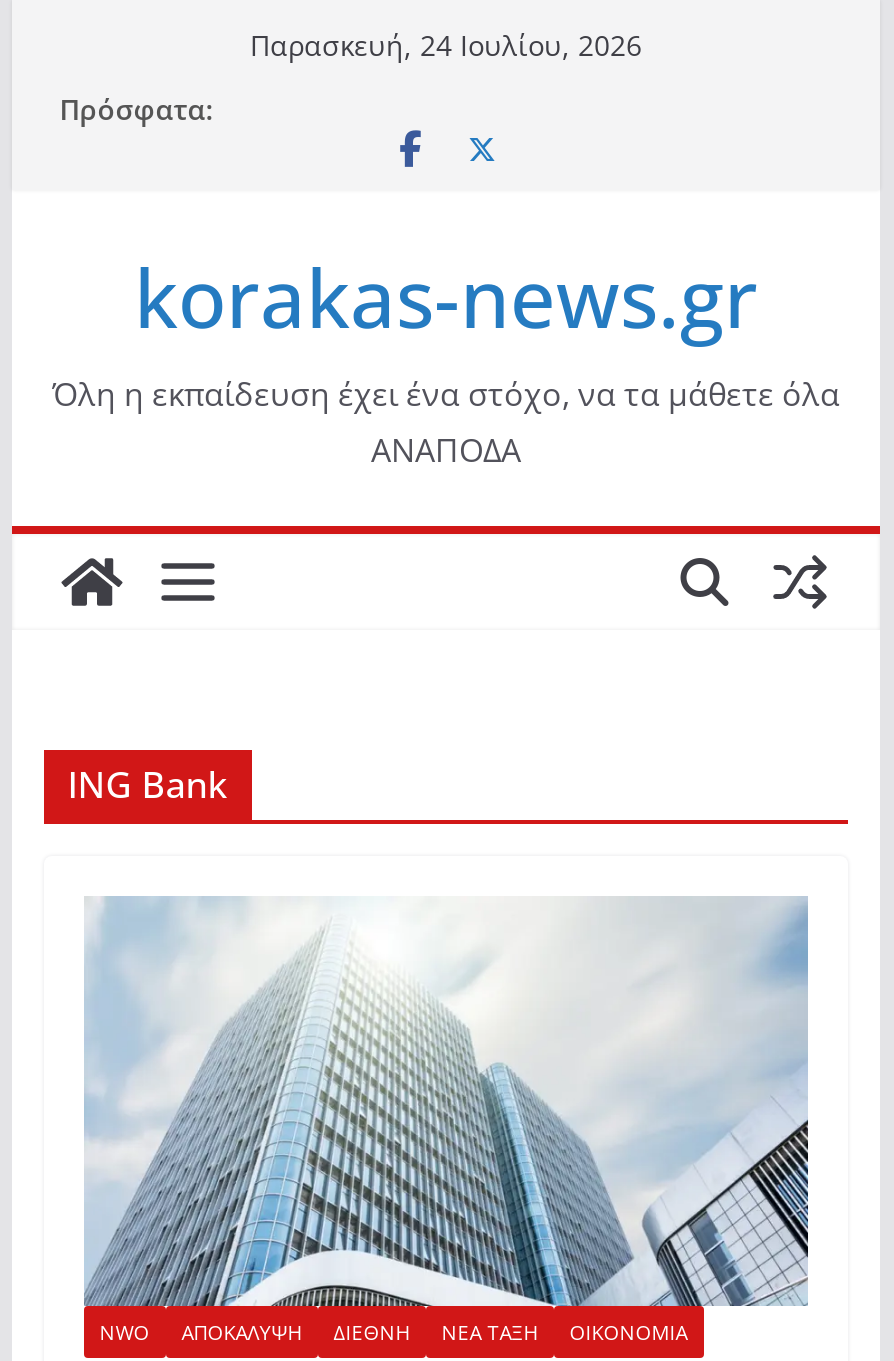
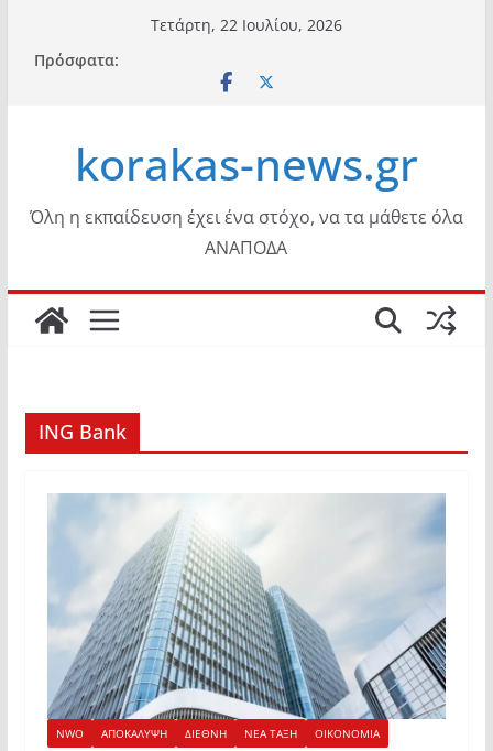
- Παρασκευή, 24 Ιουλίου, 2026
+ Τετάρτη, 22 Ιουλίου, 2026
